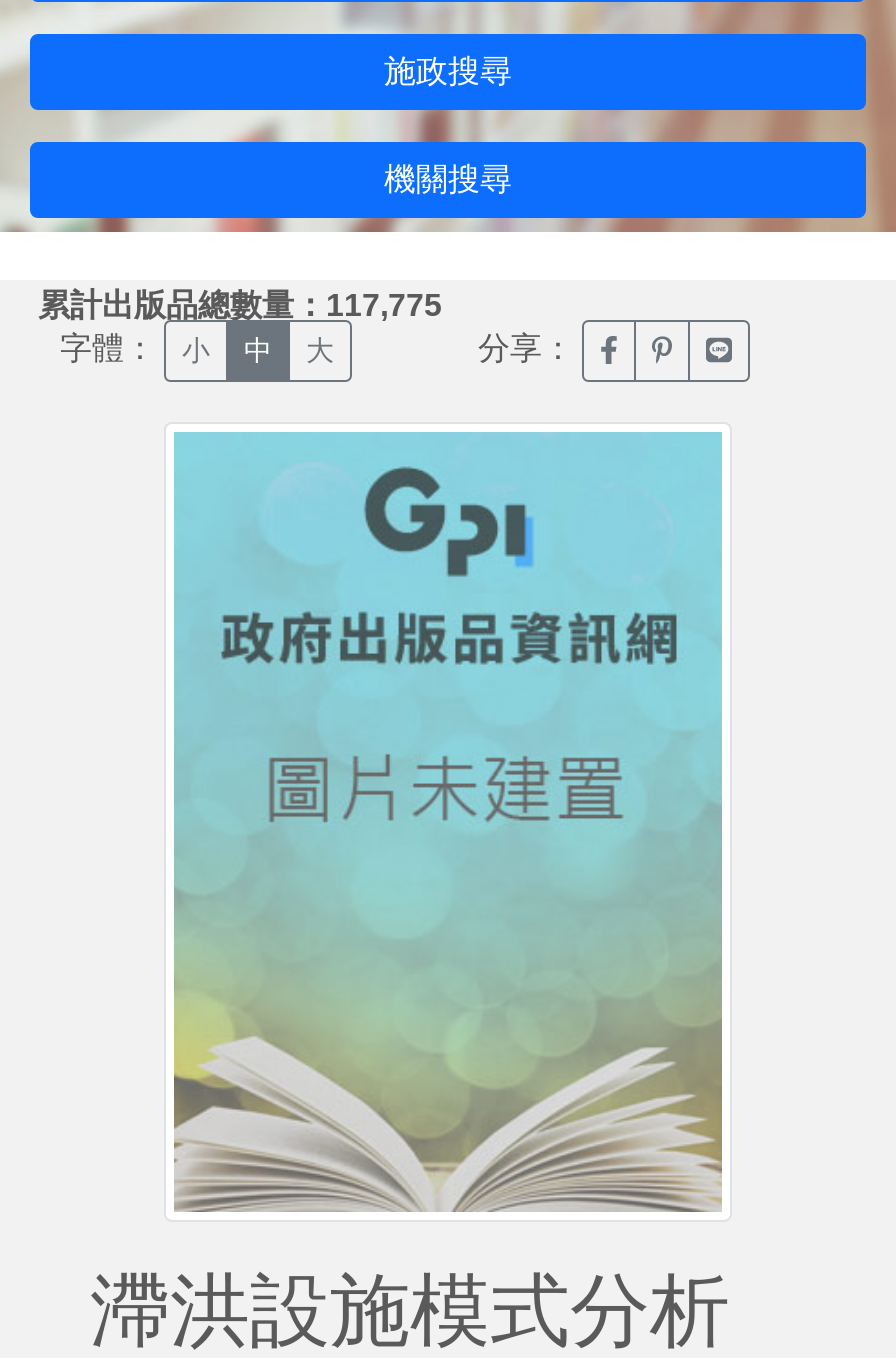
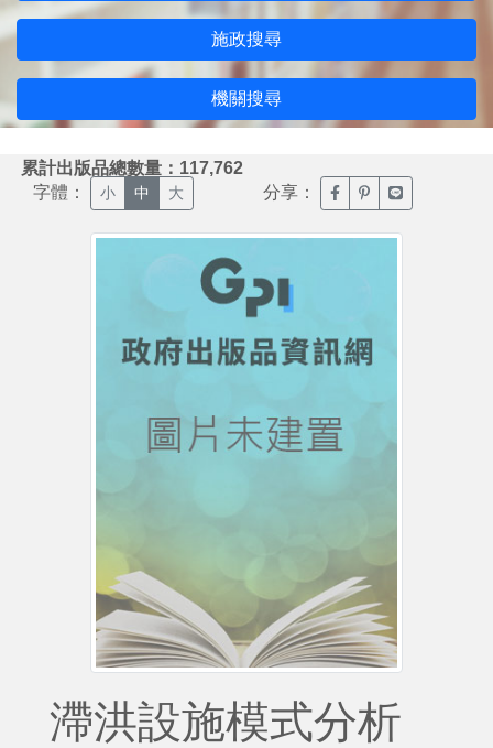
- 累計出版品總數量：117,775
+ 累計出版品總數量：117,762
